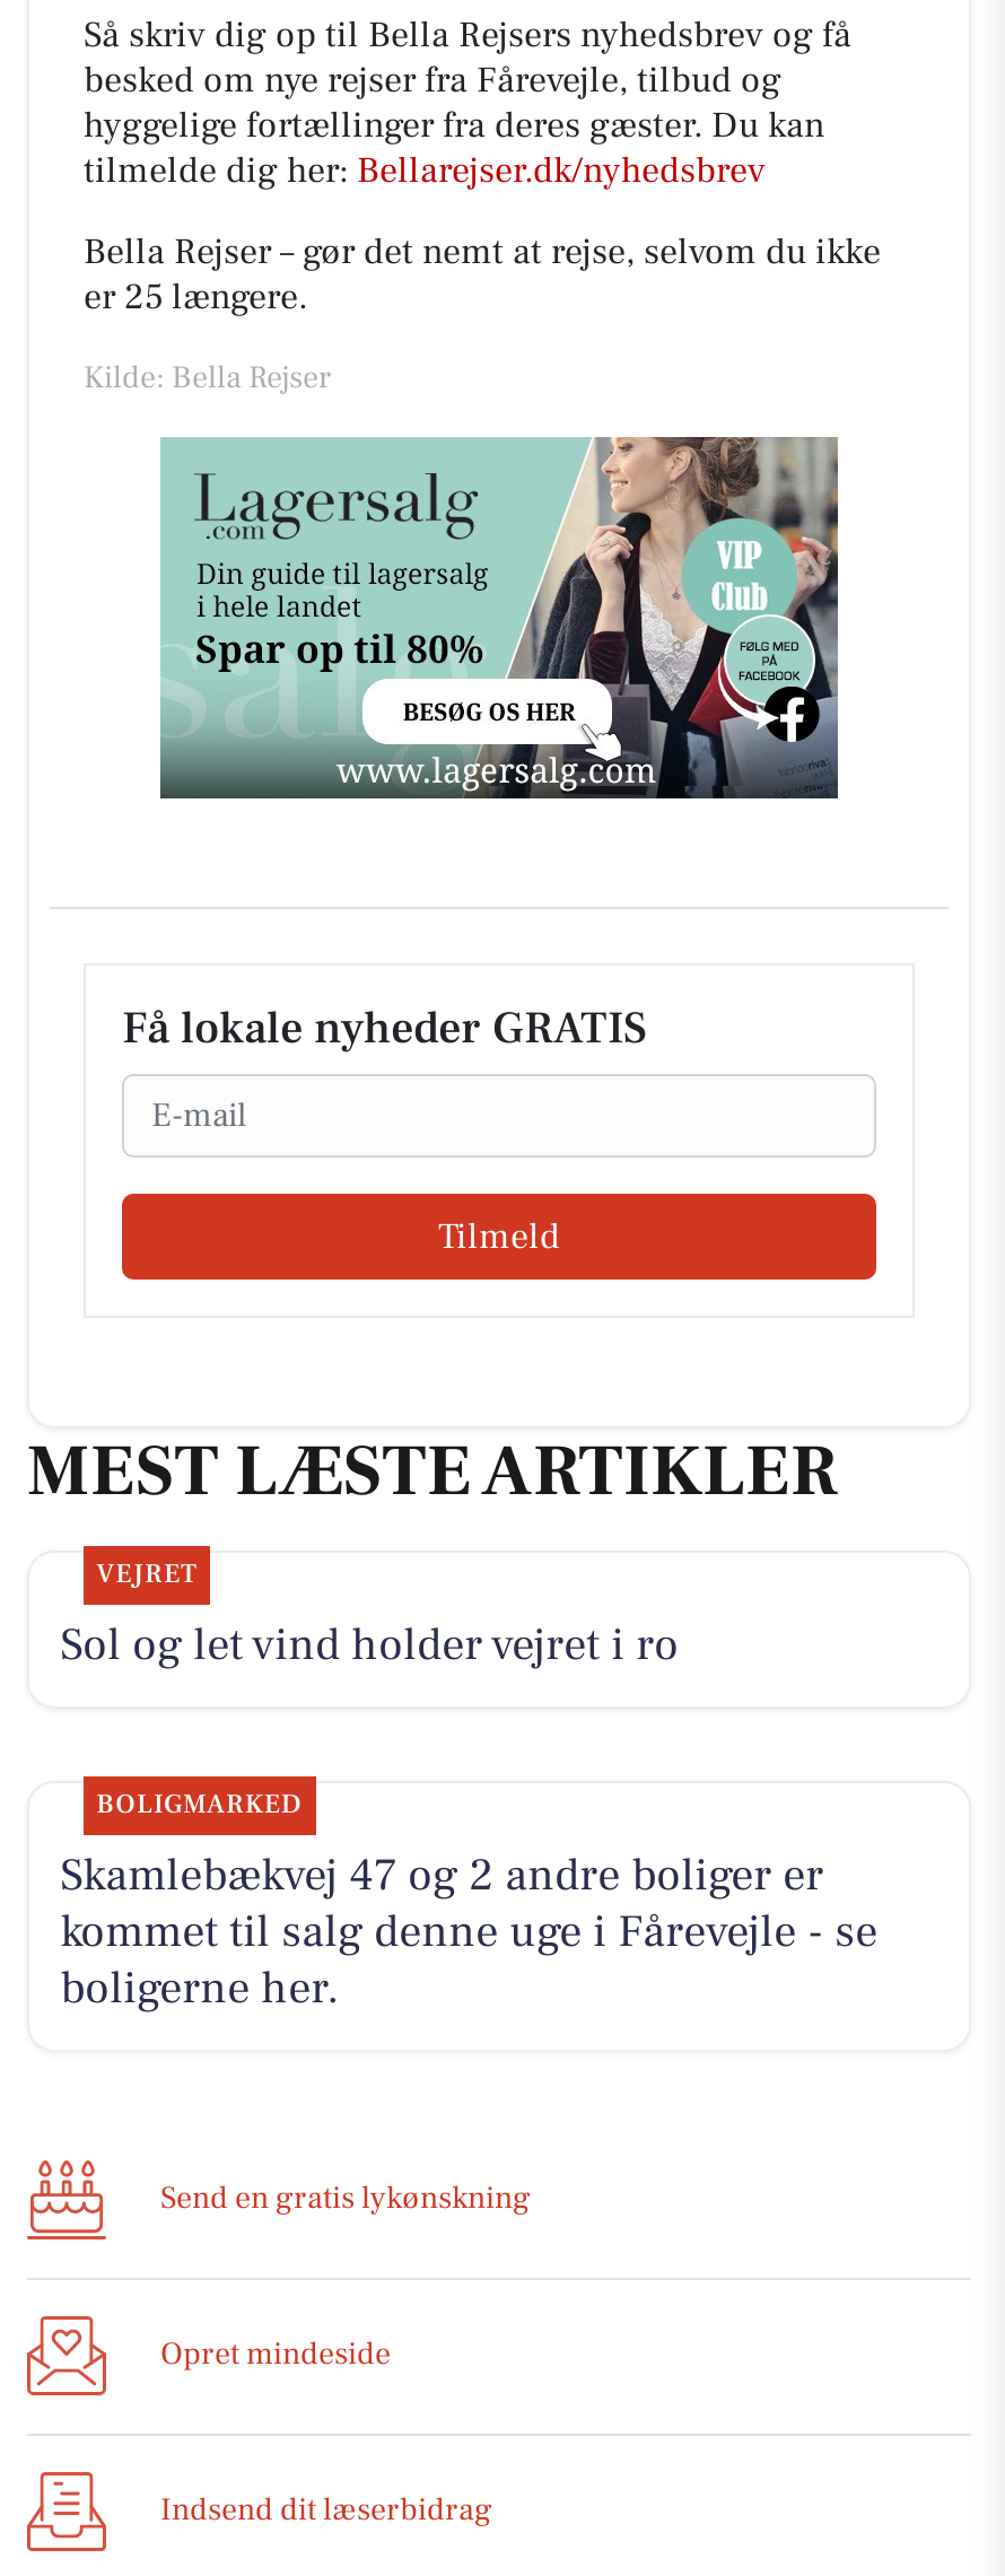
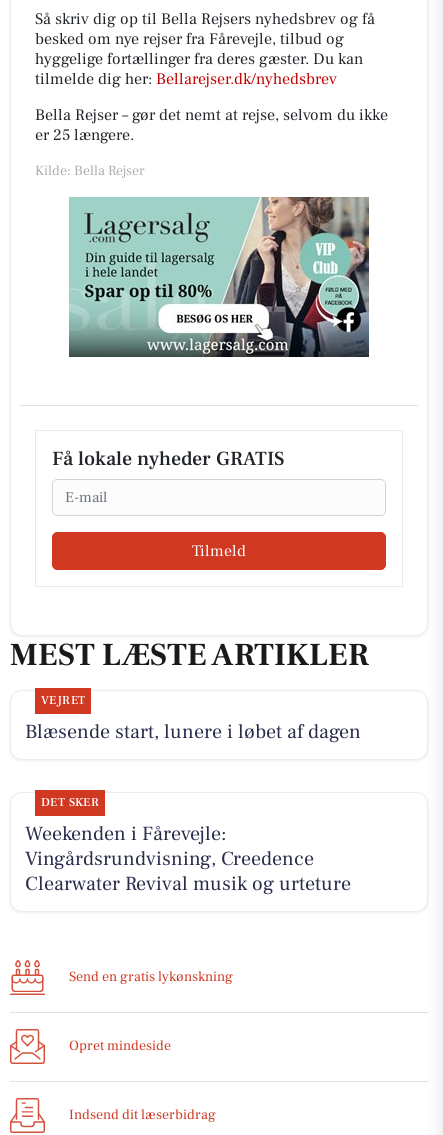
- Sol og let vind holder vejret i ro
+ Blæsende start, lunere i løbet af dagen

- BOLIGMARKED
- Skamlebækvej 47 og 2 andre boliger er
- kommet til salg denne uge i Fårevejle - se
- boligerne her.
+ DET SKER
+ Weekenden i Fårevejle:
+ Vingårdsrundvisning, Creedence
+ Clearwater Revival musik og urteture
